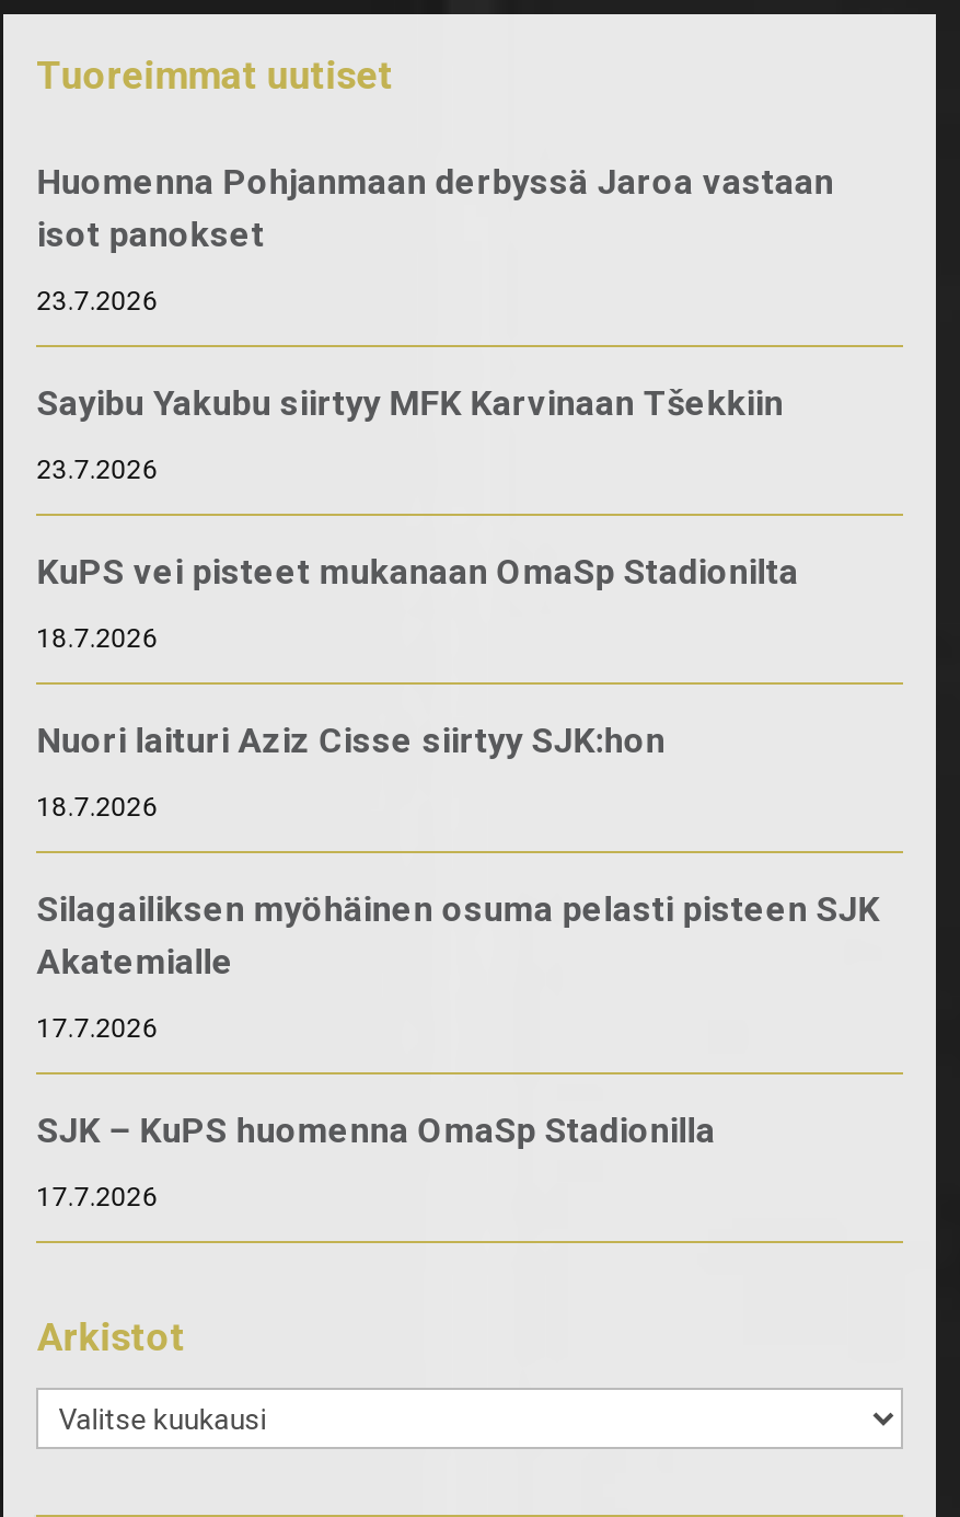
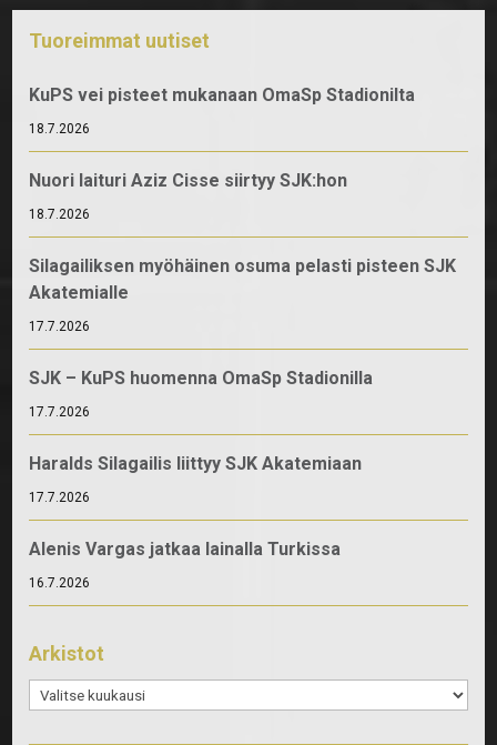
- Huomenna Pohjanmaan derbyssä Jaroa vastaan
- isot panokset
- 23.7.2026
- Sayibu Yakubu siirtyy MFK Karvinaan Tšekkiin
- 23.7.2026

moved up: KuPS vei pisteet mukanaan OmaSp Stadionilta | 18.7.2026 | Nuori laituri Aziz Cisse siirtyy SJK:hon | ... | SJK – KuPS huomenna OmaSp Stadionilla | 17.7.2026

+ Haralds Silagailis liittyy SJK Akatemiaan
+ 17.7.2026
+ Alenis Vargas jatkaa lainalla Turkissa
+ 16.7.2026
